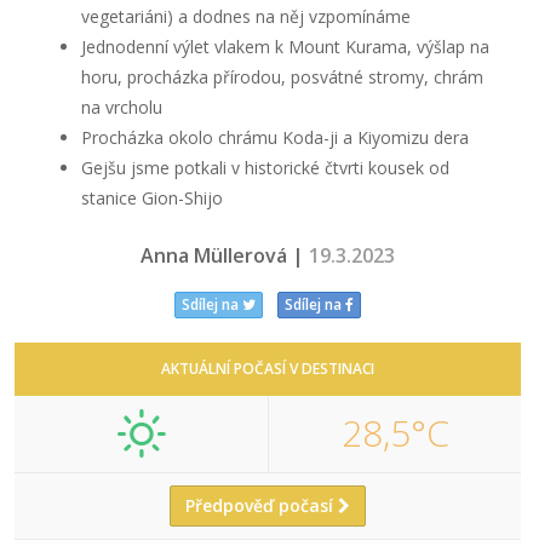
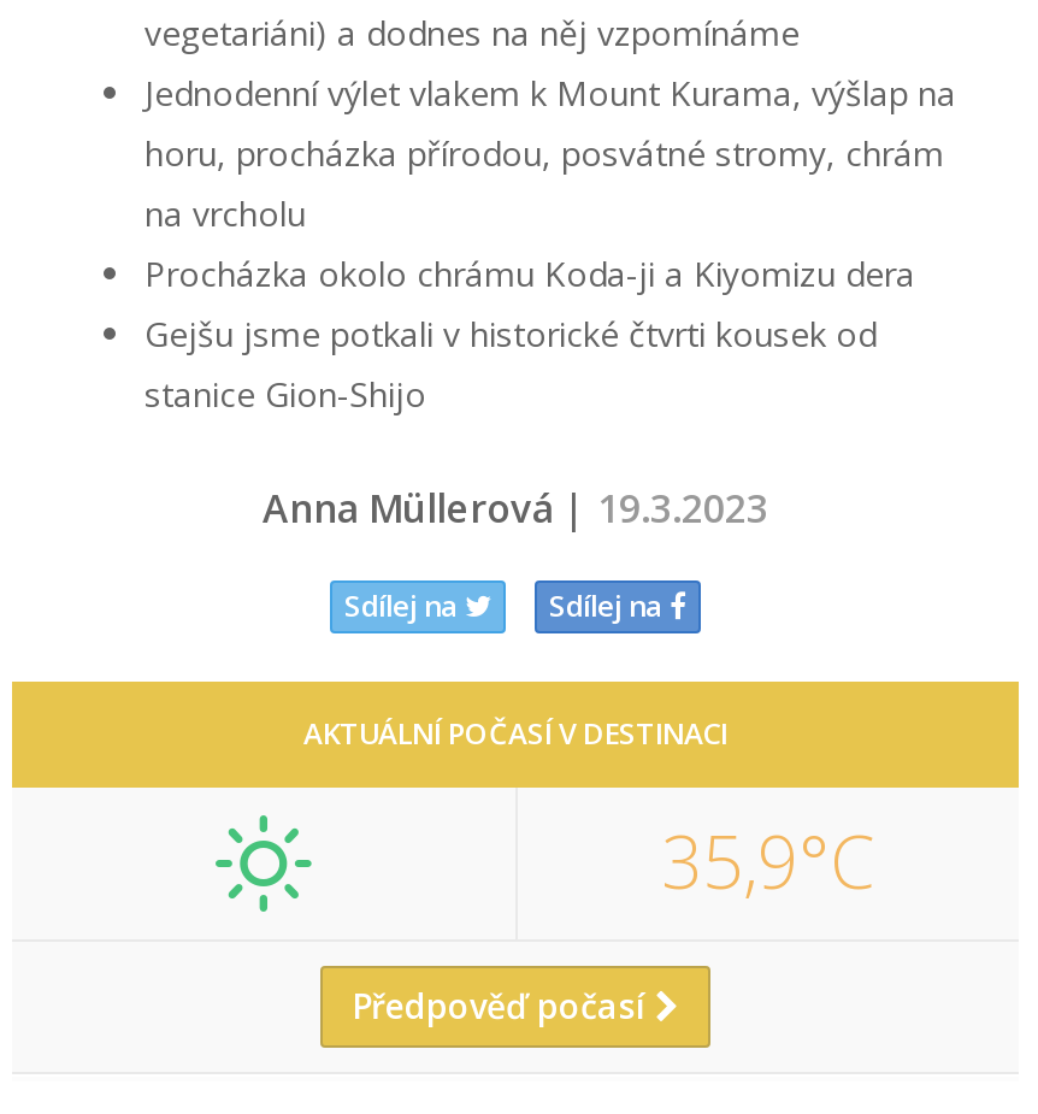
- 28,5°C
+ 35,9°C
